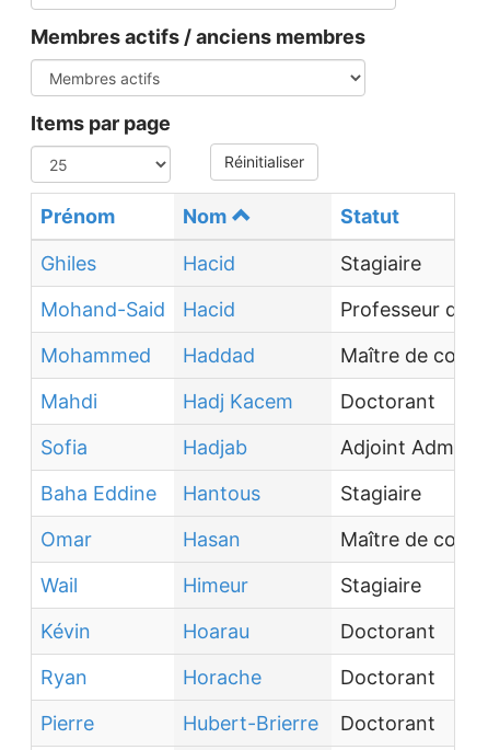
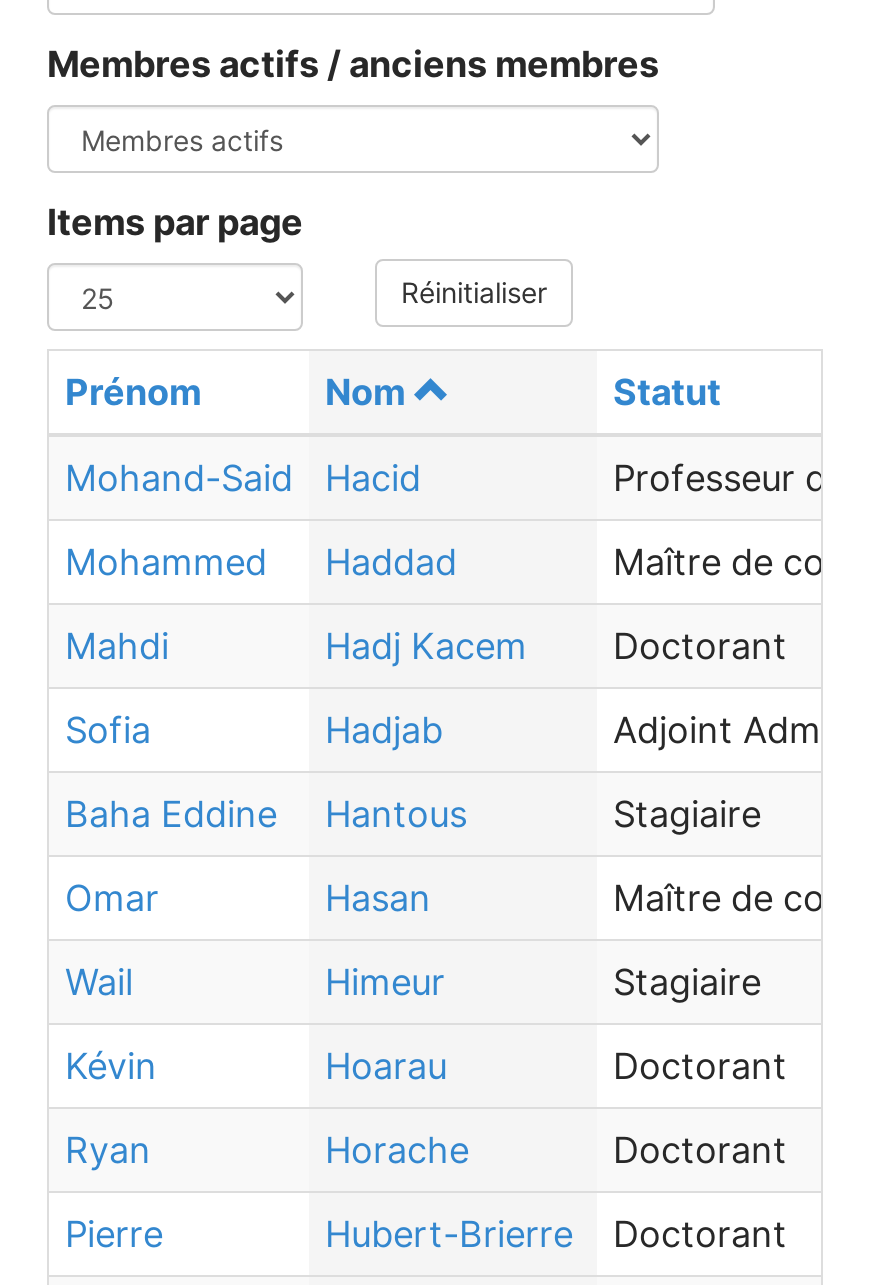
- Ghiles
- Hacid
- Stagiaire
